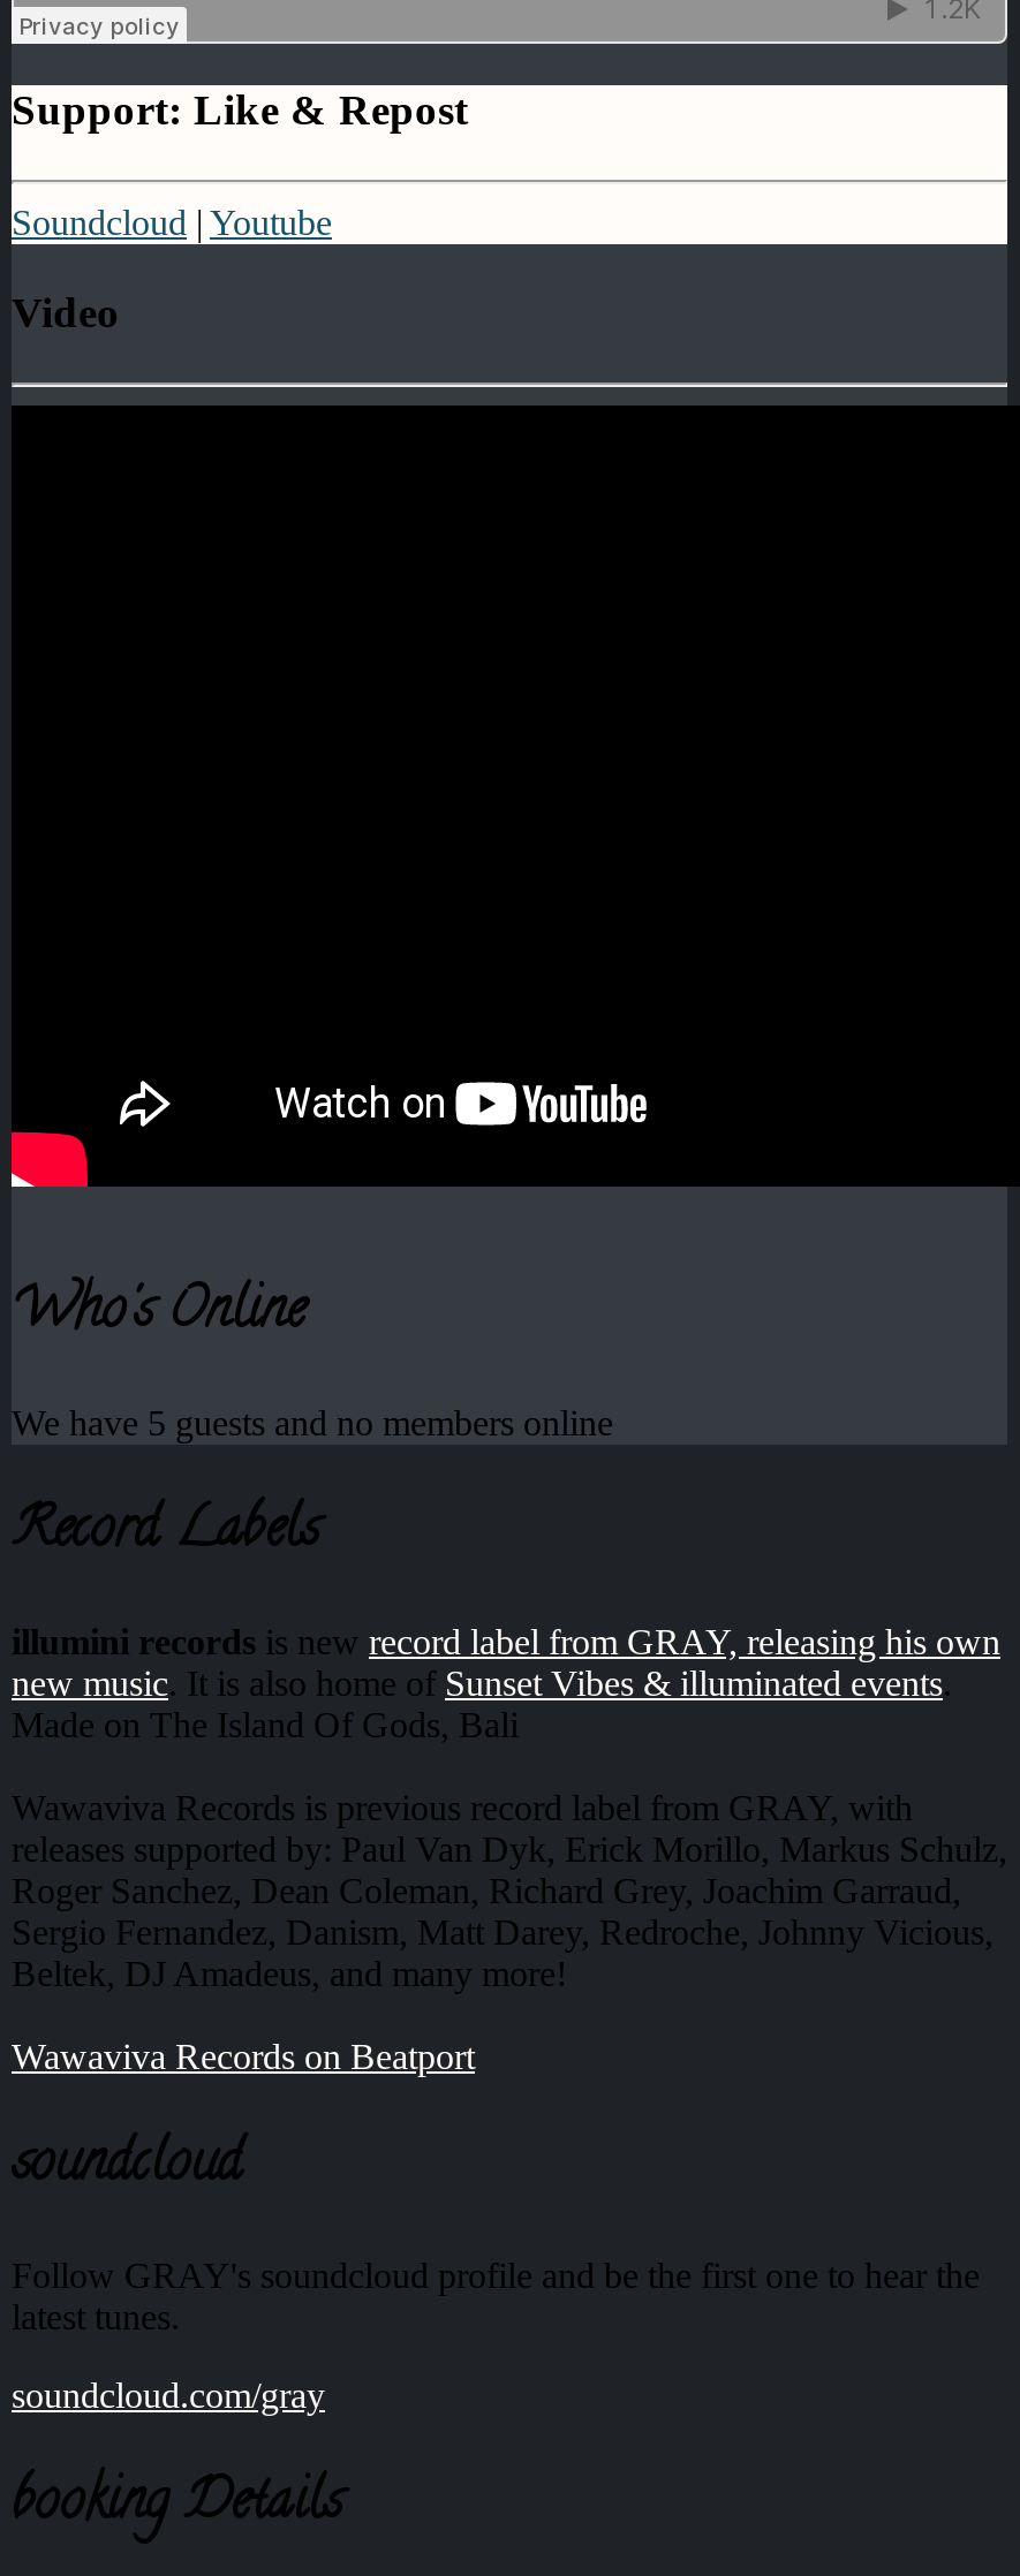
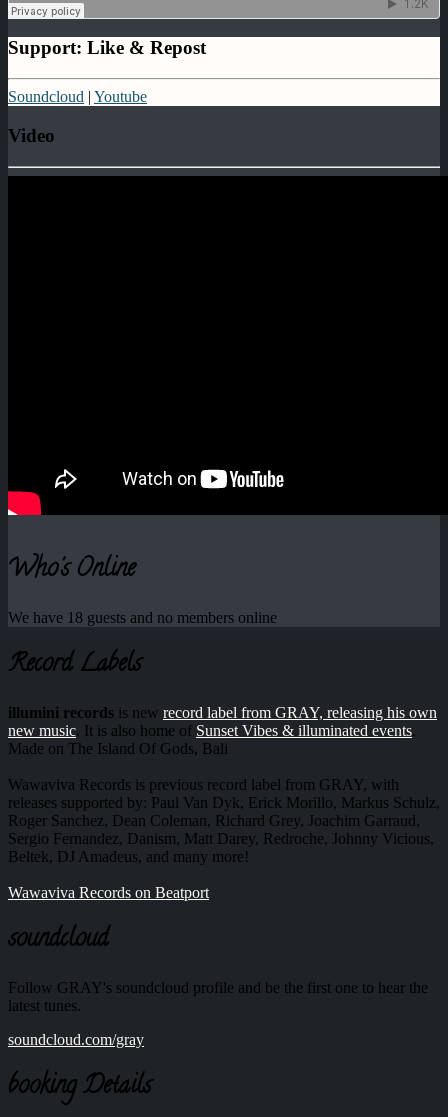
- We have 5 guests and no members online
+ We have 18 guests and no members online
